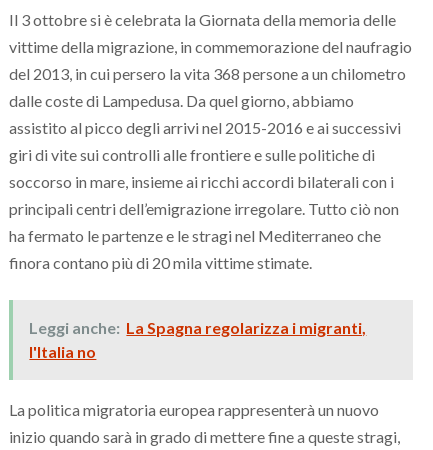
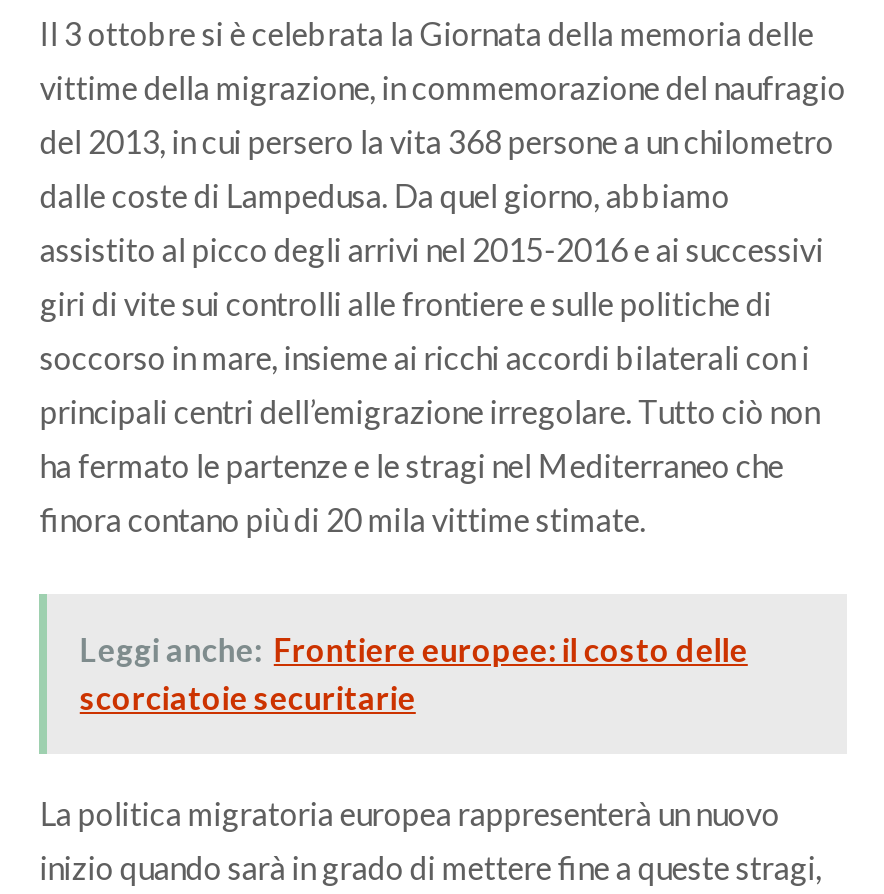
- Leggi anche: La Spagna regolarizza i migranti,
- l'Italia no
+ Leggi anche: Frontiere europee: il costo delle
+ scorciatoie securitarie
